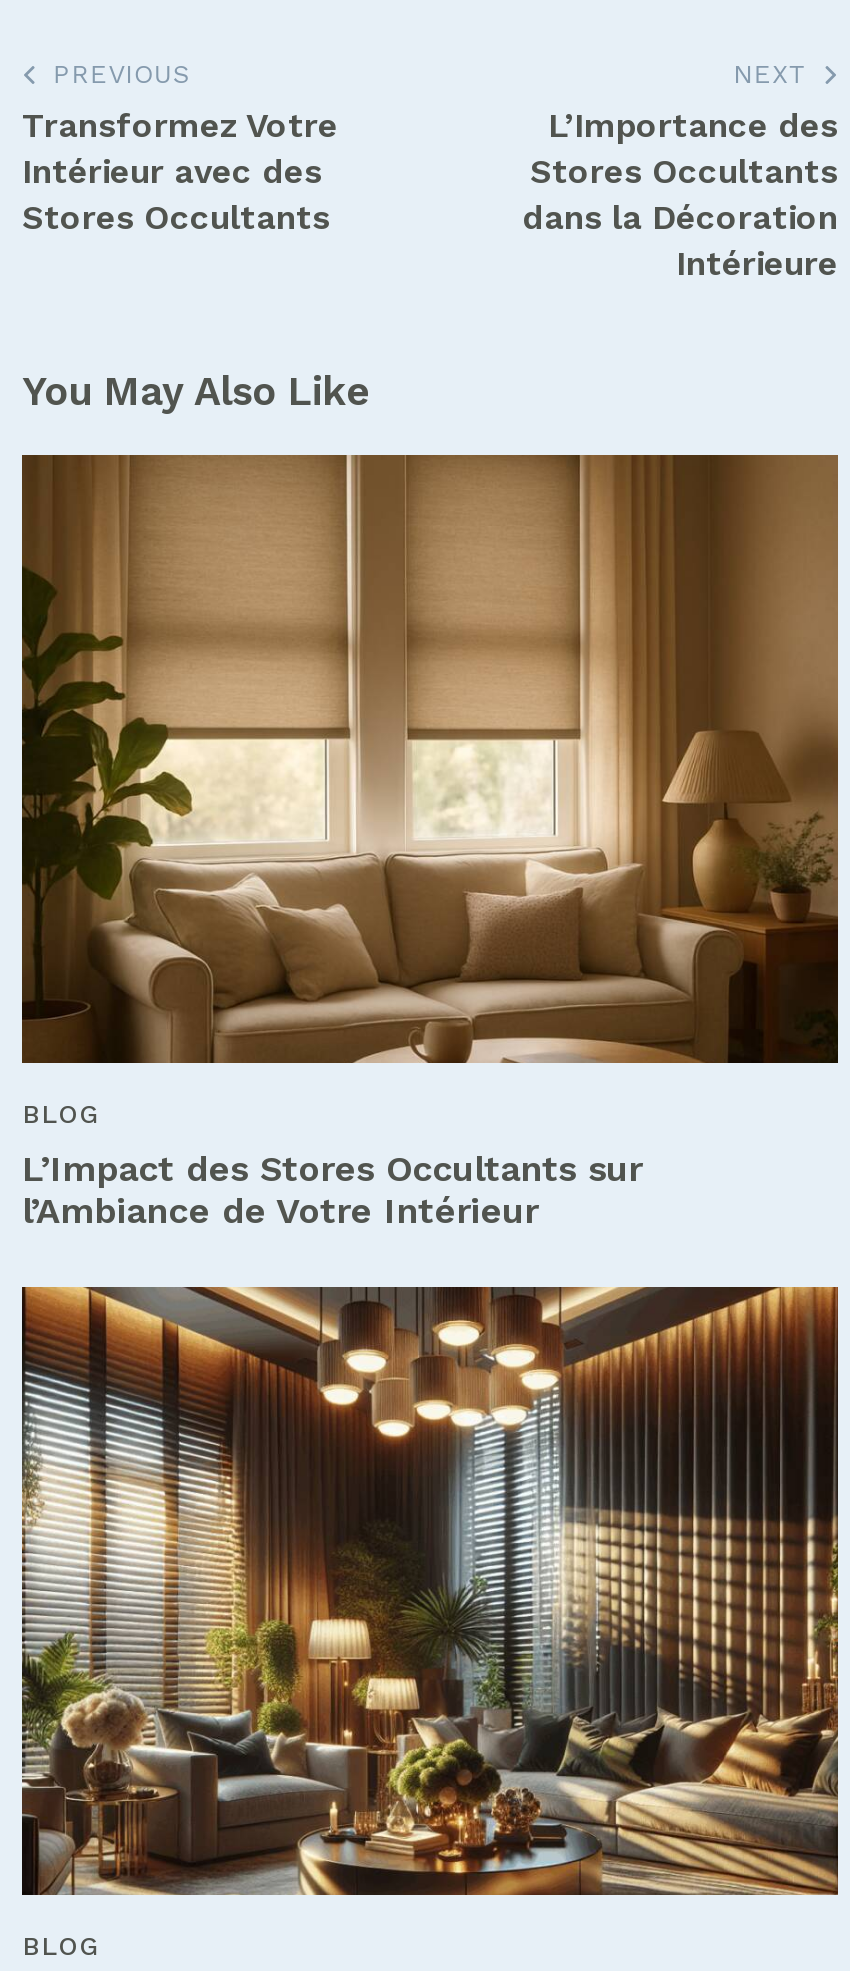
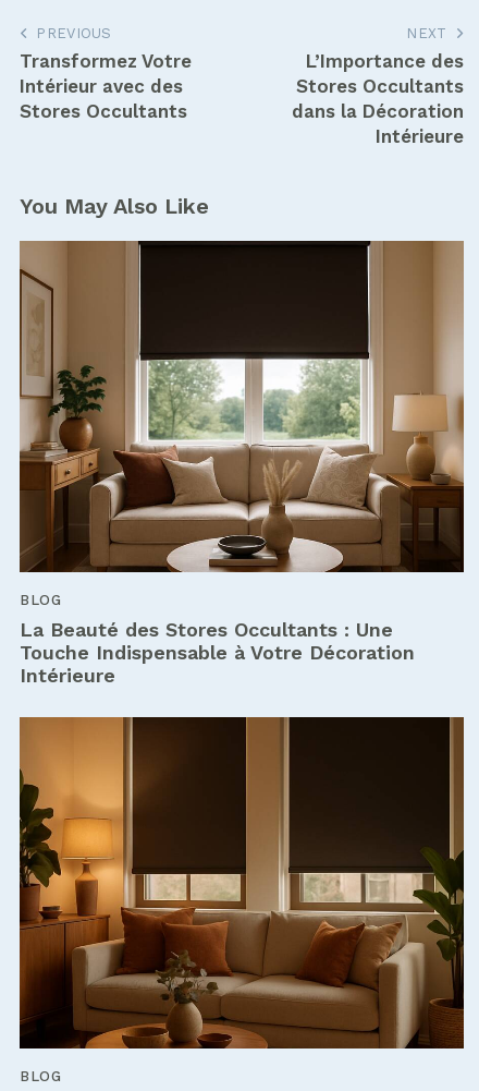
- [image]
+ [image]

- L’Impact des Stores Occultants sur
- l’Ambiance de Votre Intérieur
+ La Beauté des Stores Occultants : Une
+ Touche Indispensable à Votre Décoration
+ Intérieure

- [image]
+ [image]
